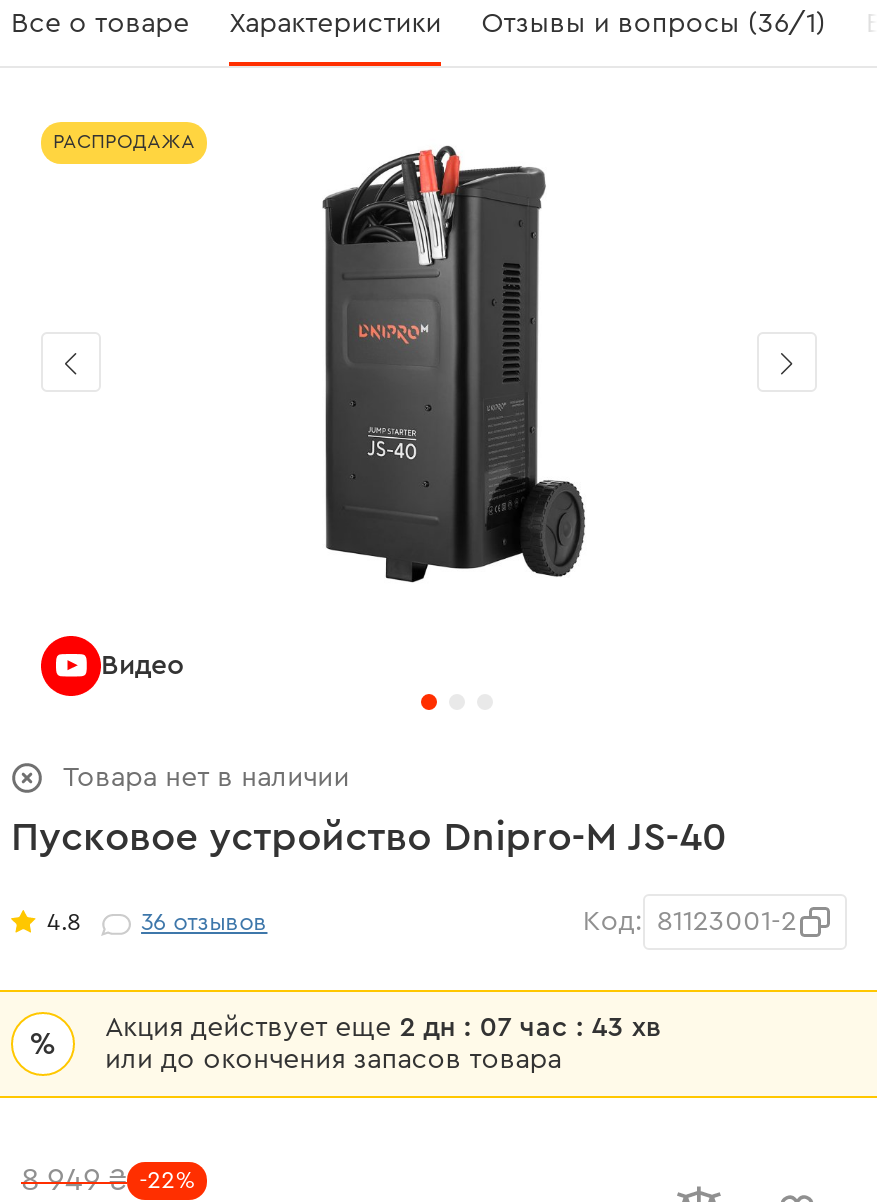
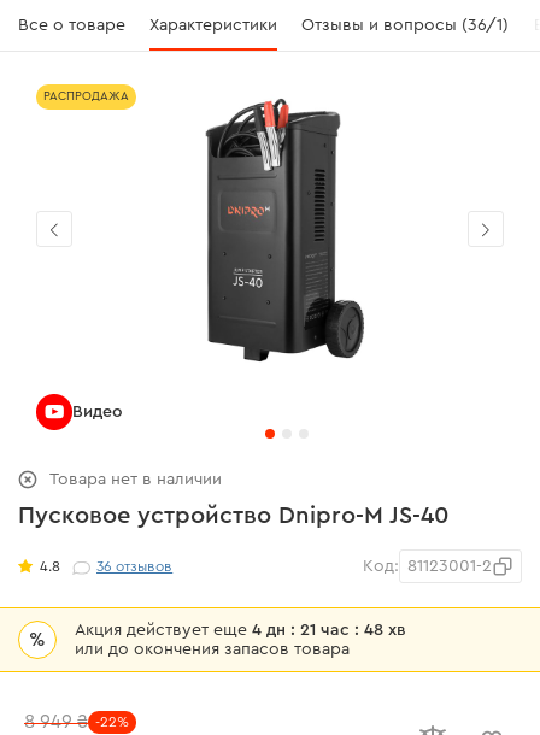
- Акция действует еще 2 дн : 07 час : 43 хв
+ Акция действует еще 4 дн : 21 час : 48 хв
